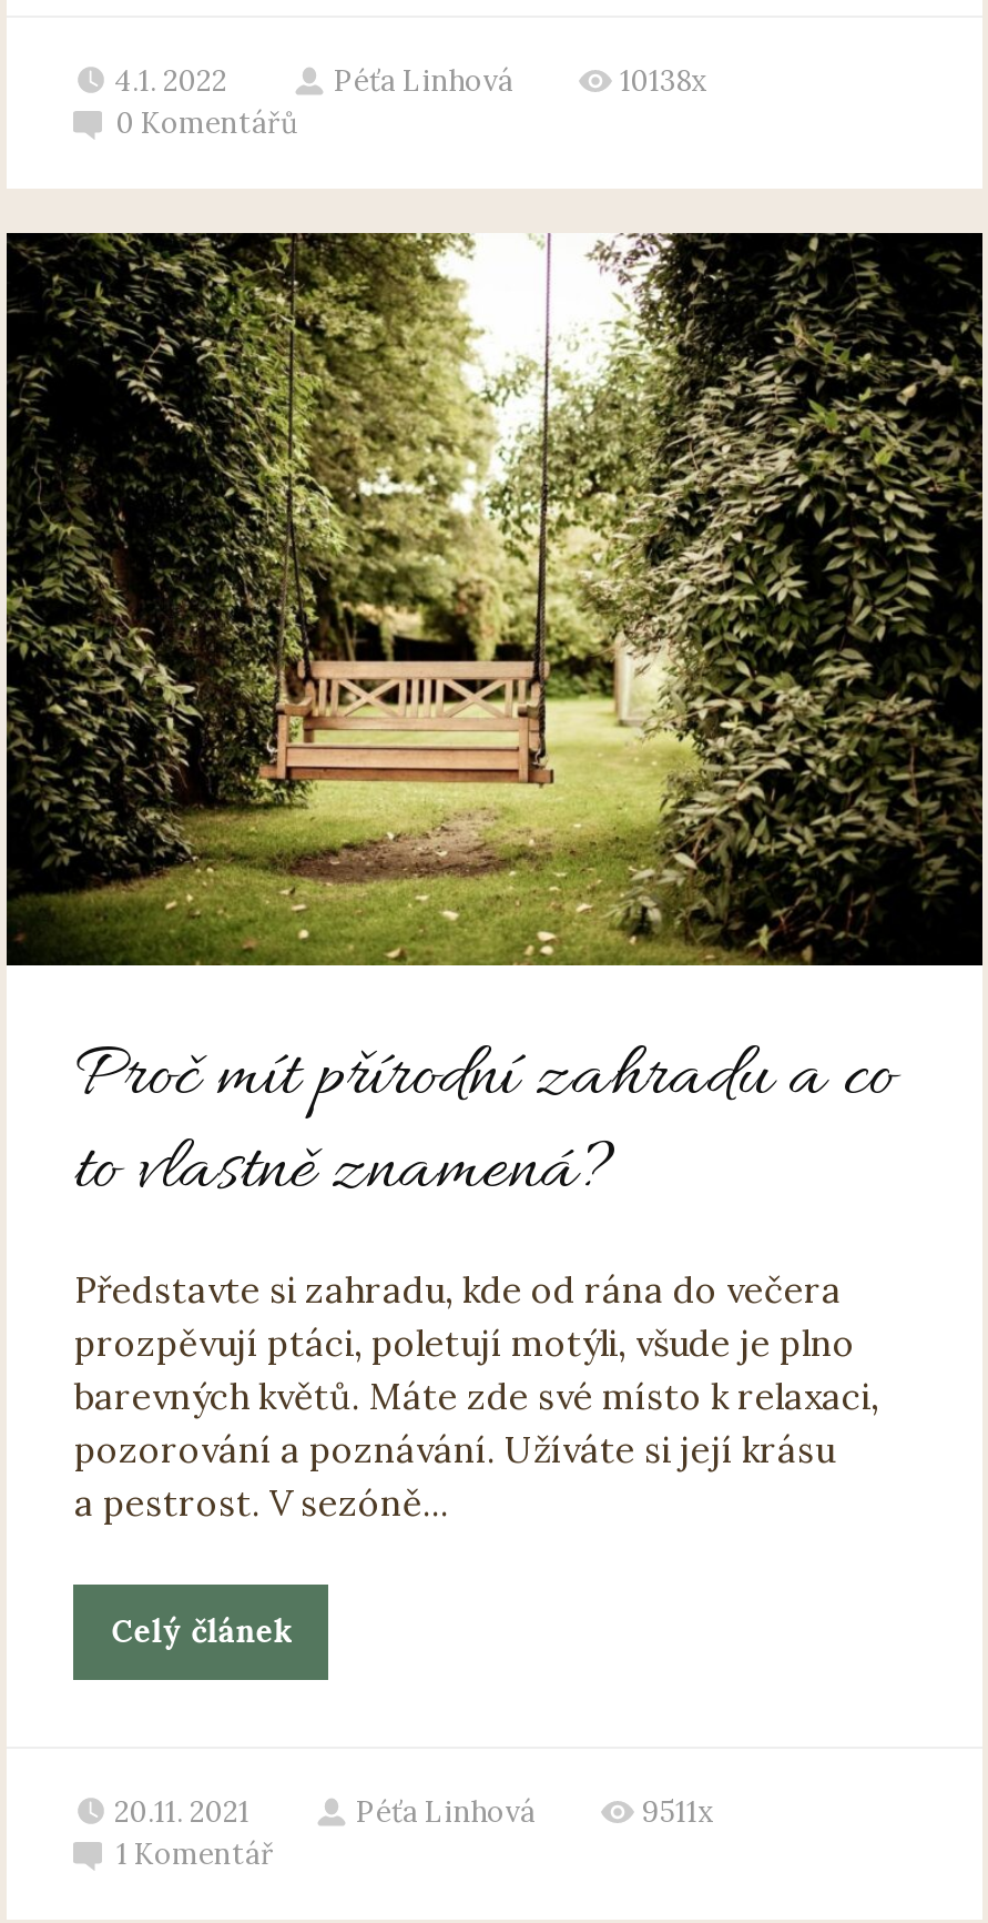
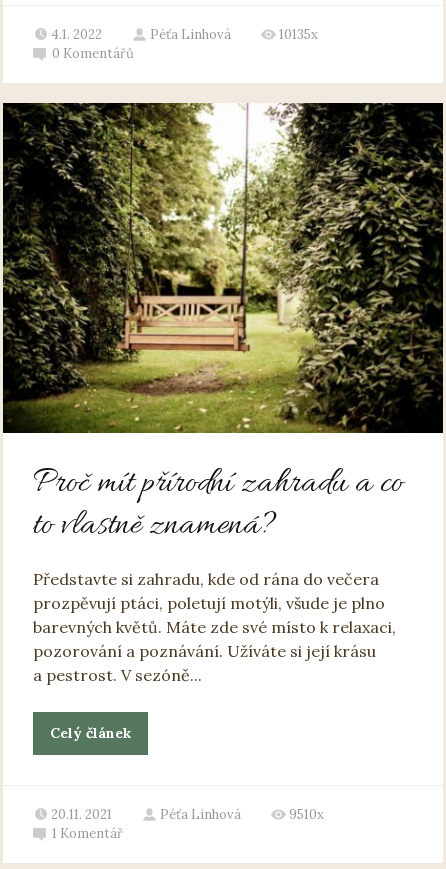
- 10138x
+ 10135x

- 9511x
+ 9510x
